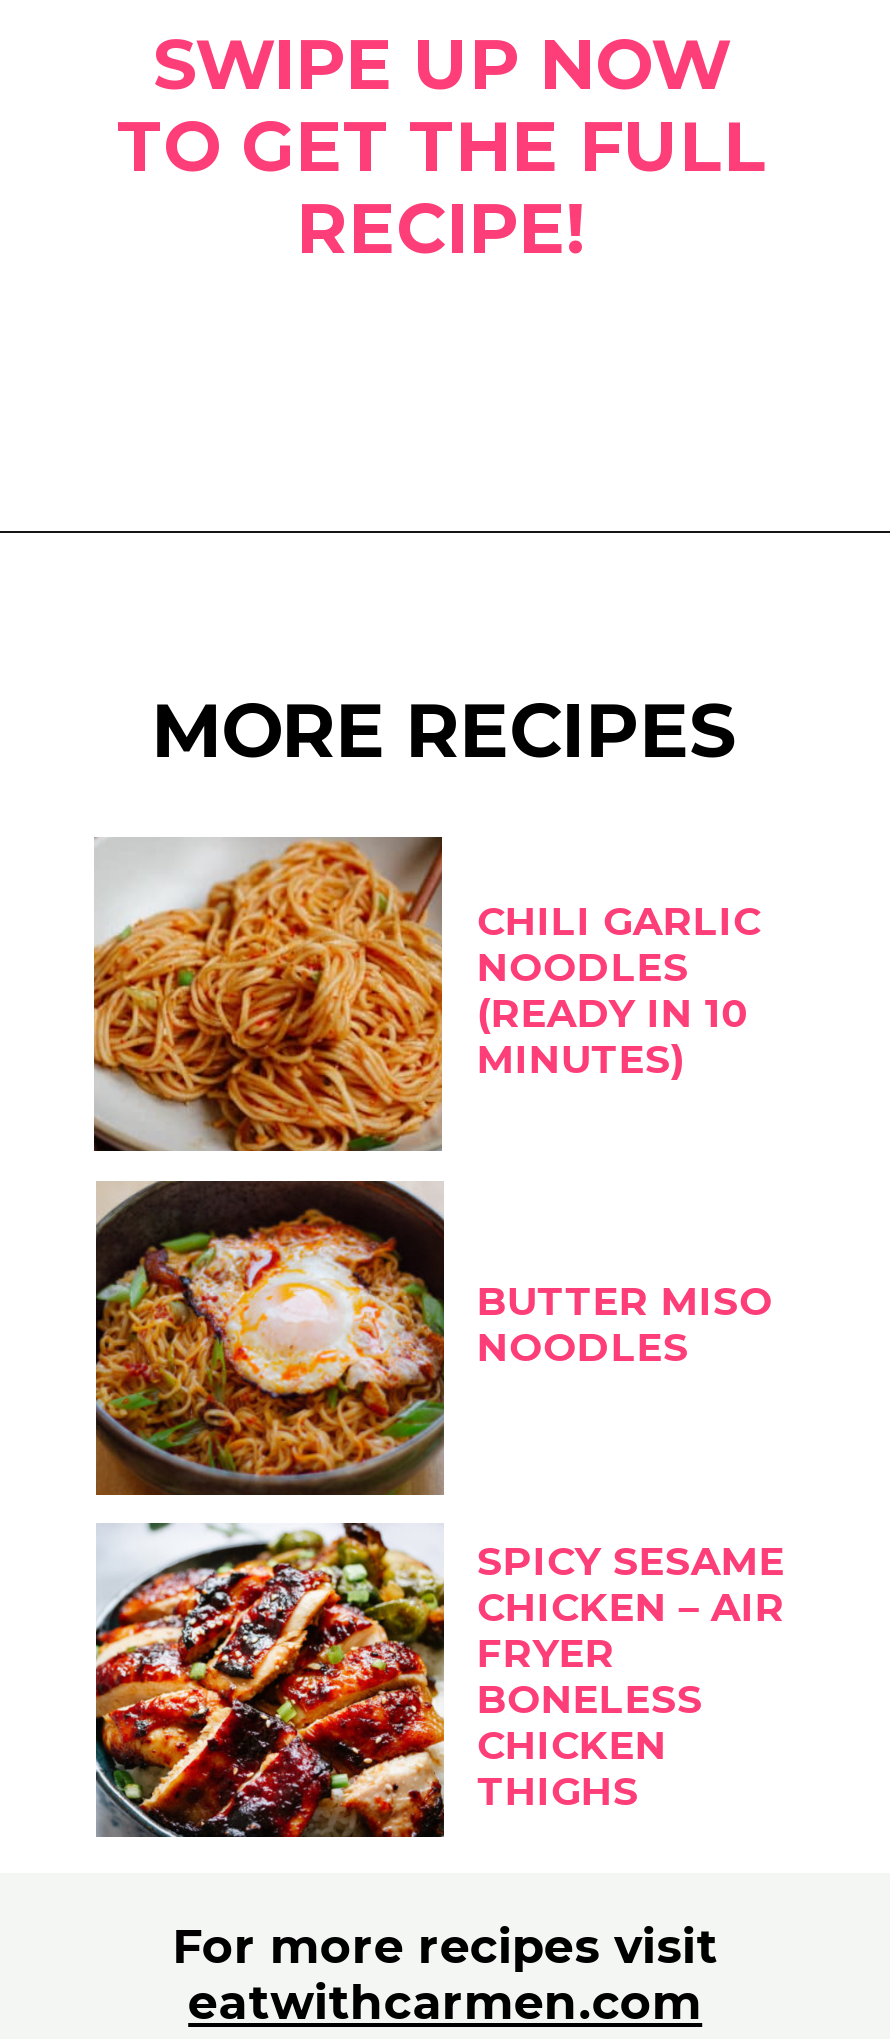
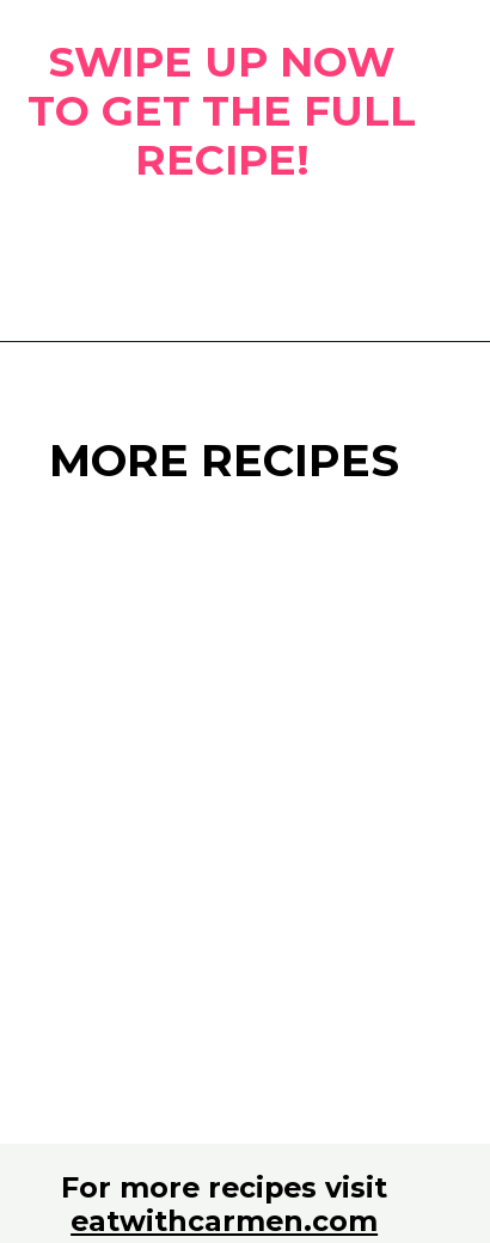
- [image]
- CHILI GARLIC
- NOODLES
- (READY IN 10
- MINUTES)

- [image]
- BUTTER MISO
- NOODLES

- [image]
- SPICY SESAME
- CHICKEN – AIR
- FRYER
- BONELESS
- CHICKEN
- THIGHS
